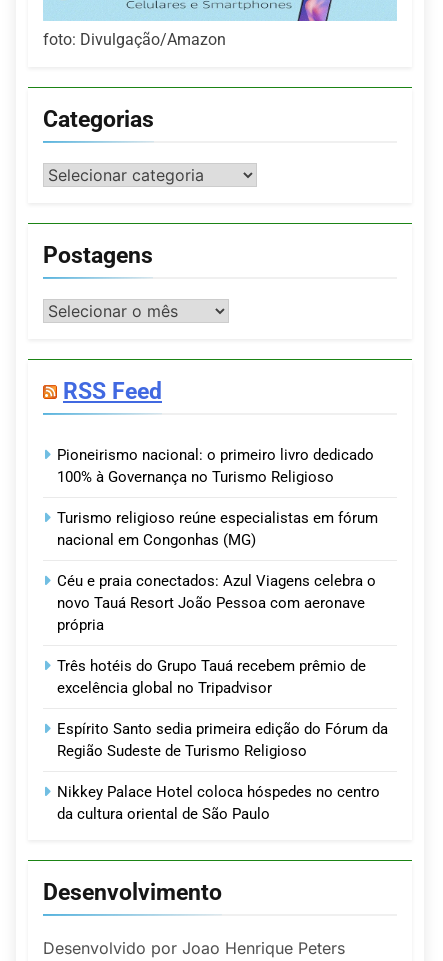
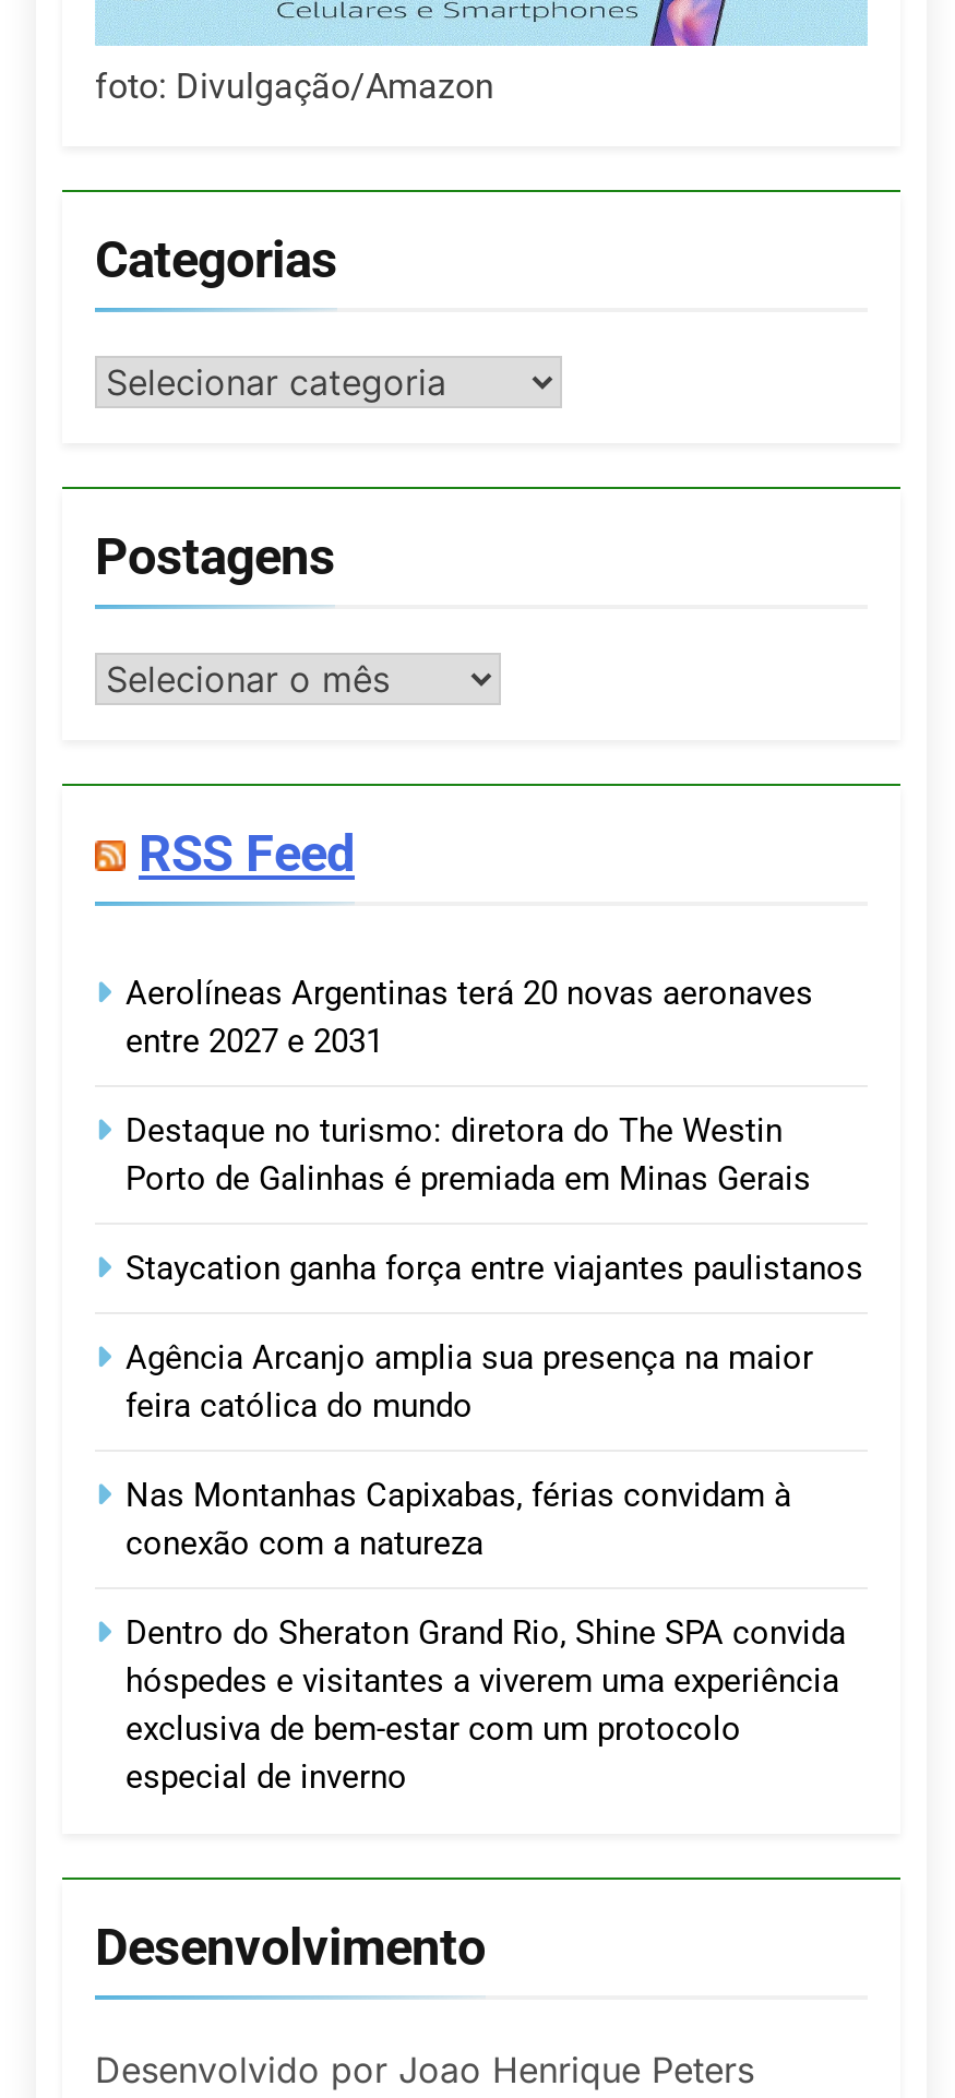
- Pioneirismo nacional: o primeiro livro dedicado
- 100% à Governança no Turismo Religioso
+ Aerolíneas Argentinas terá 20 novas aeronaves
+ entre 2027 e 2031

- Turismo religioso reúne especialistas em fórum
- nacional em Congonhas (MG)
+ Destaque no turismo: diretora do The Westin
+ Porto de Galinhas é premiada em Minas Gerais

- Céu e praia conectados: Azul Viagens celebra o
- novo Tauá Resort João Pessoa com aeronave
- própria
+ Staycation ganha força entre viajantes paulistanos

- Três hotéis do Grupo Tauá recebem prêmio de
- excelência global no Tripadvisor
+ Agência Arcanjo amplia sua presença na maior
+ feira católica do mundo

- Espírito Santo sedia primeira edição do Fórum da
- Região Sudeste de Turismo Religioso
+ Nas Montanhas Capixabas, férias convidam à
+ conexão com a natureza

- Nikkey Palace Hotel coloca hóspedes no centro
- da cultura oriental de São Paulo
+ Dentro do Sheraton Grand Rio, Shine SPA convida
+ hóspedes e visitantes a viverem uma experiência
+ exclusiva de bem-estar com um protocolo
+ especial de inverno
